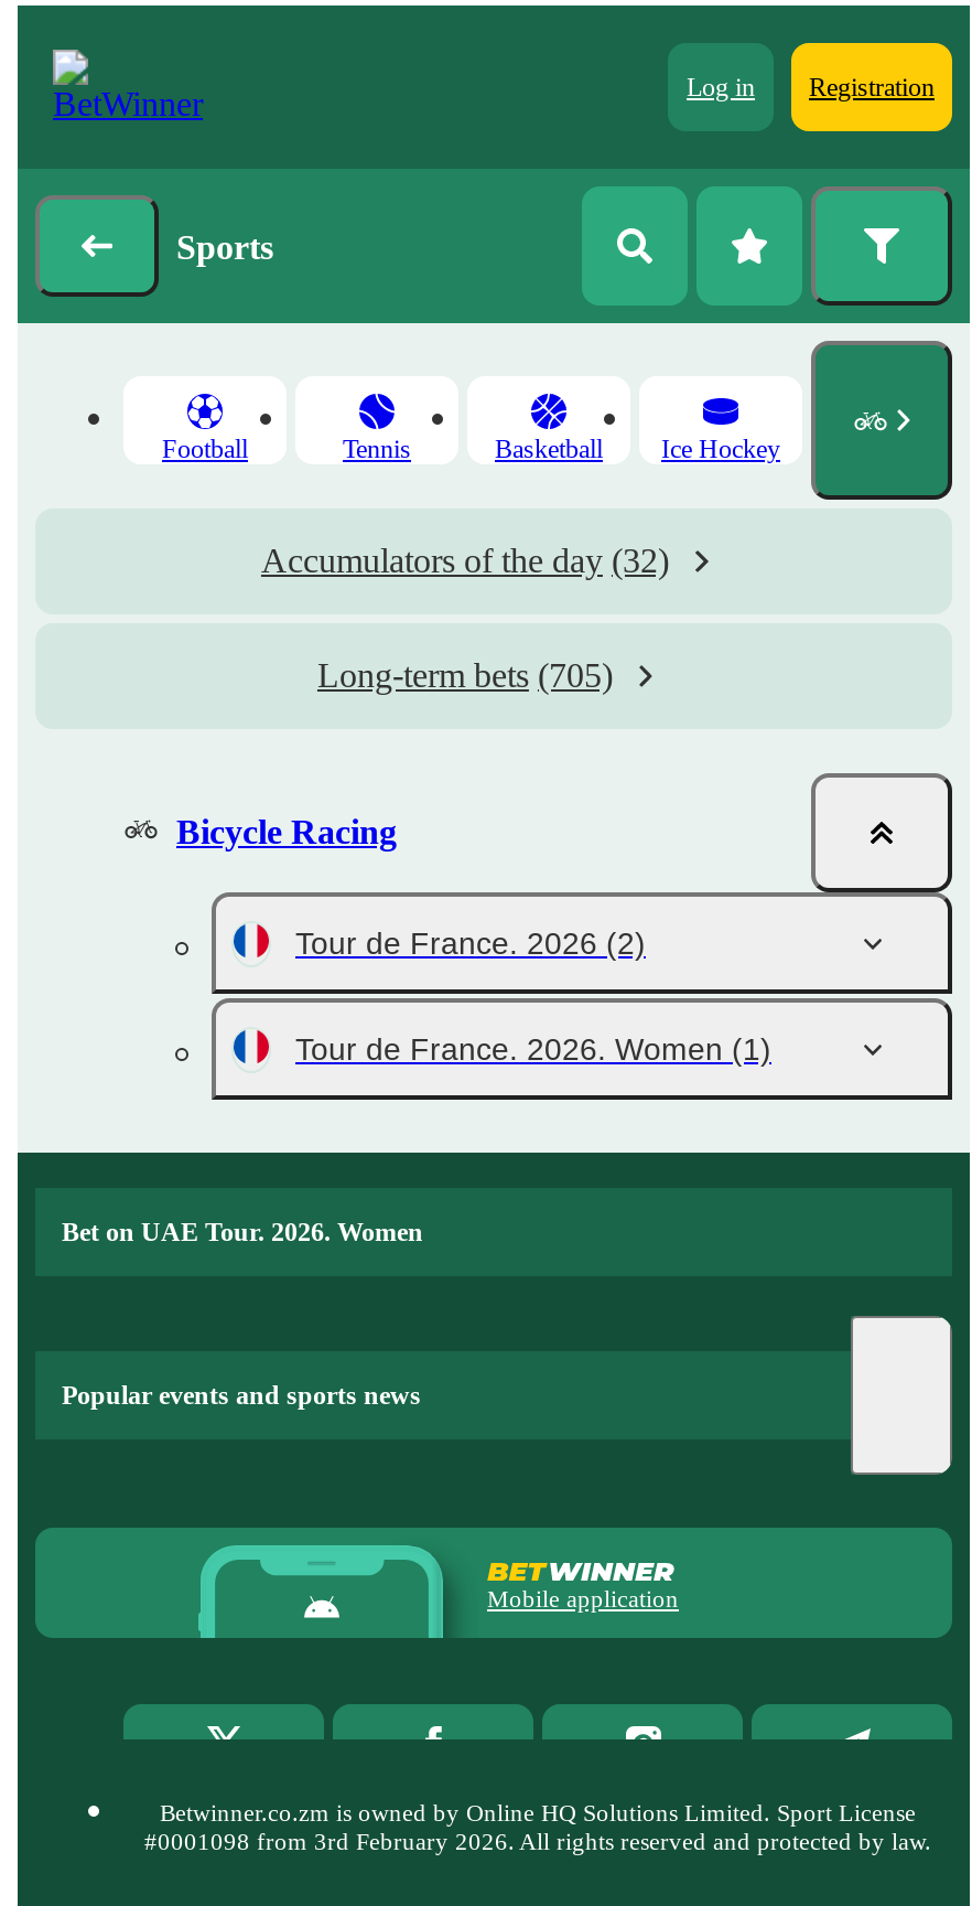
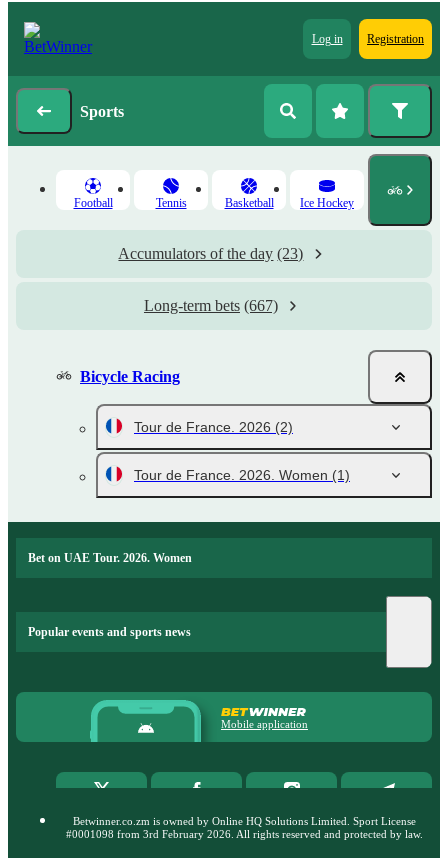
- Accumulators of the day (32)
+ Accumulators of the day (23)

- Long-term bets (705)
+ Long-term bets (667)
